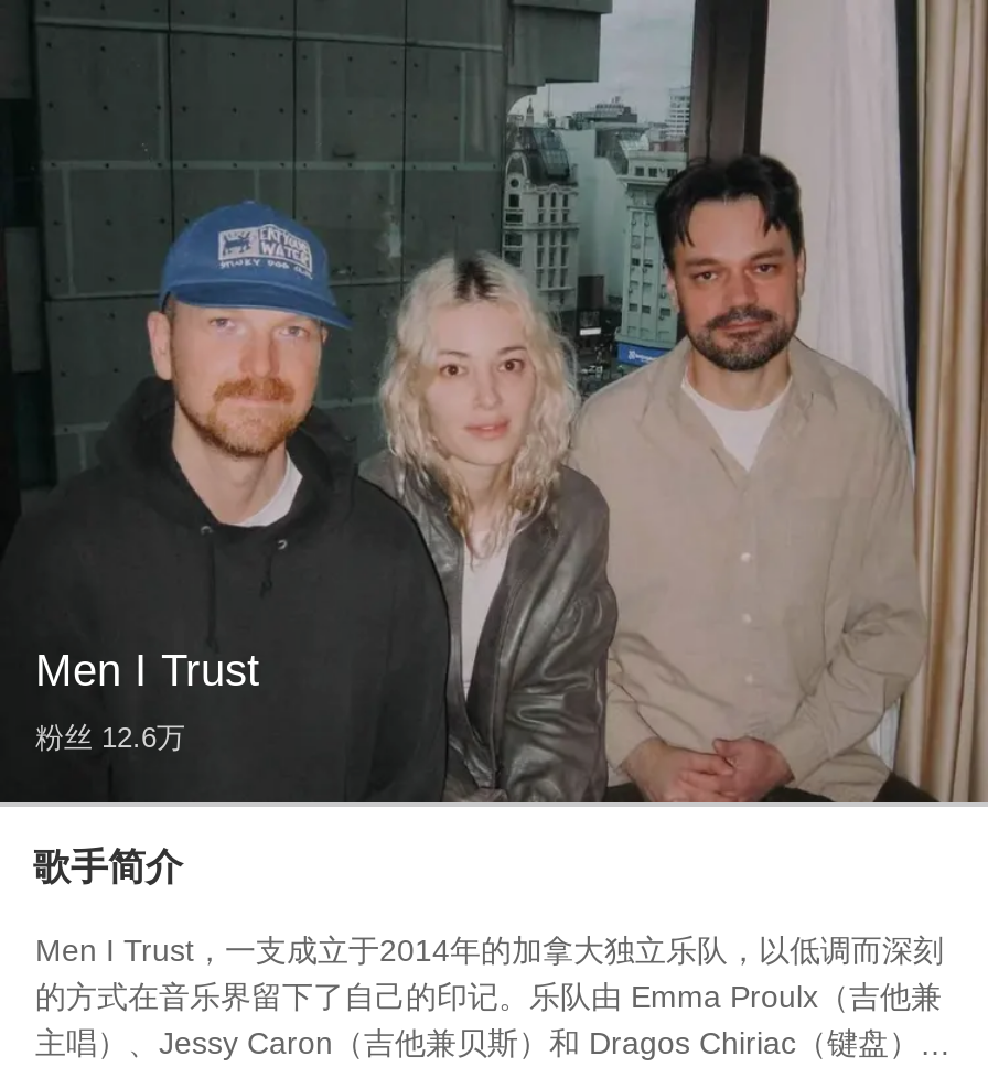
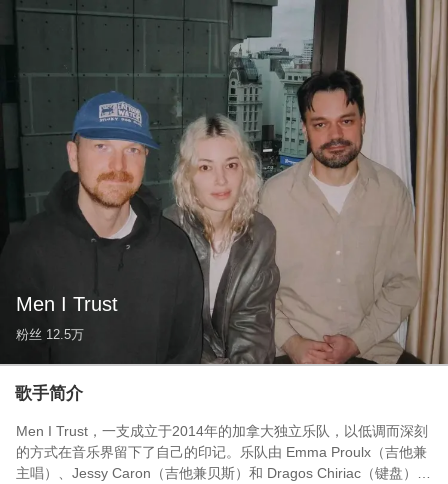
- 粉丝 12.6万
+ 粉丝 12.5万
